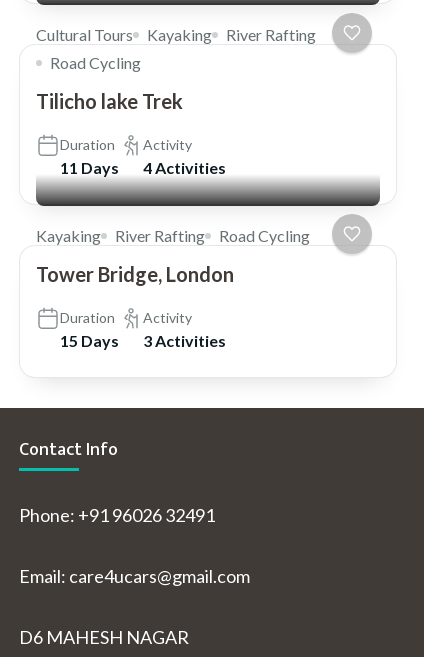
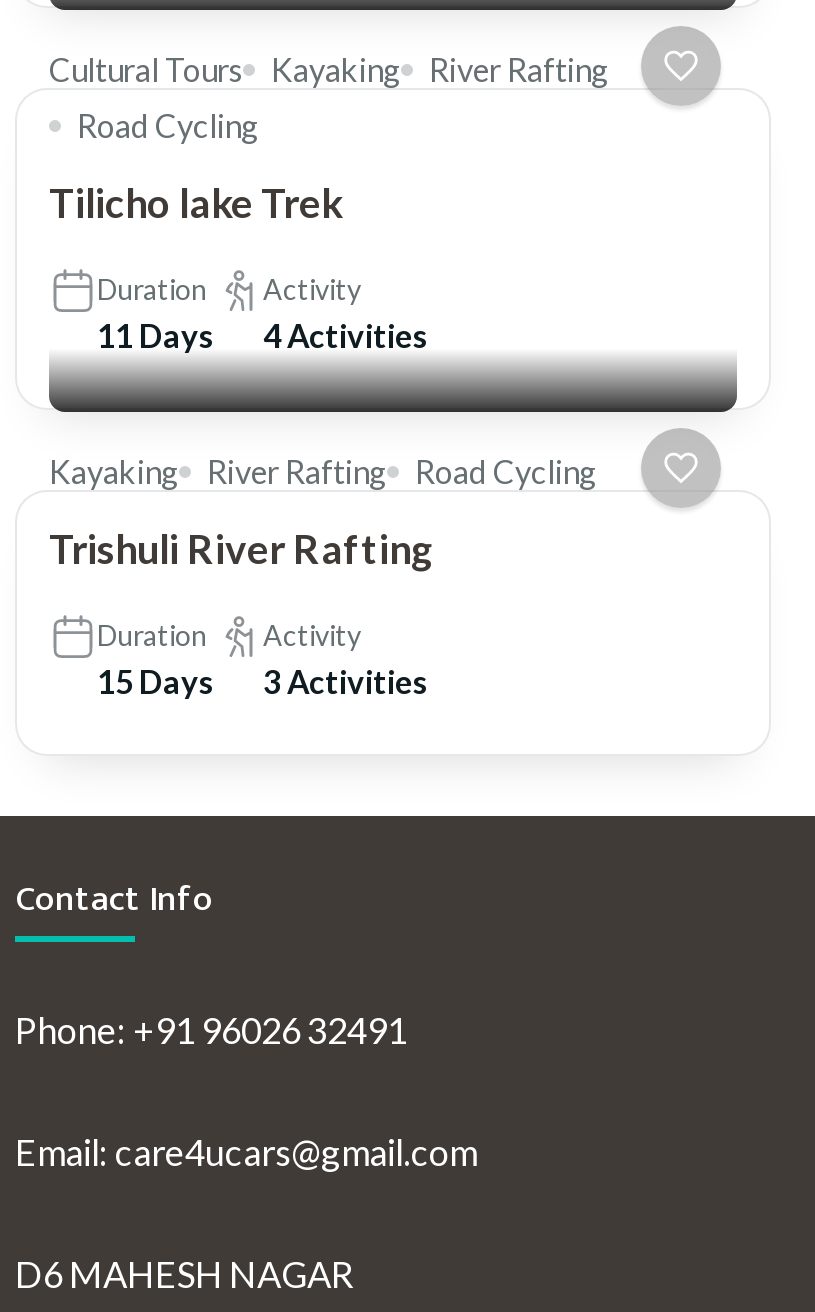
- Tower Bridge, London
+ Trishuli River Rafting
